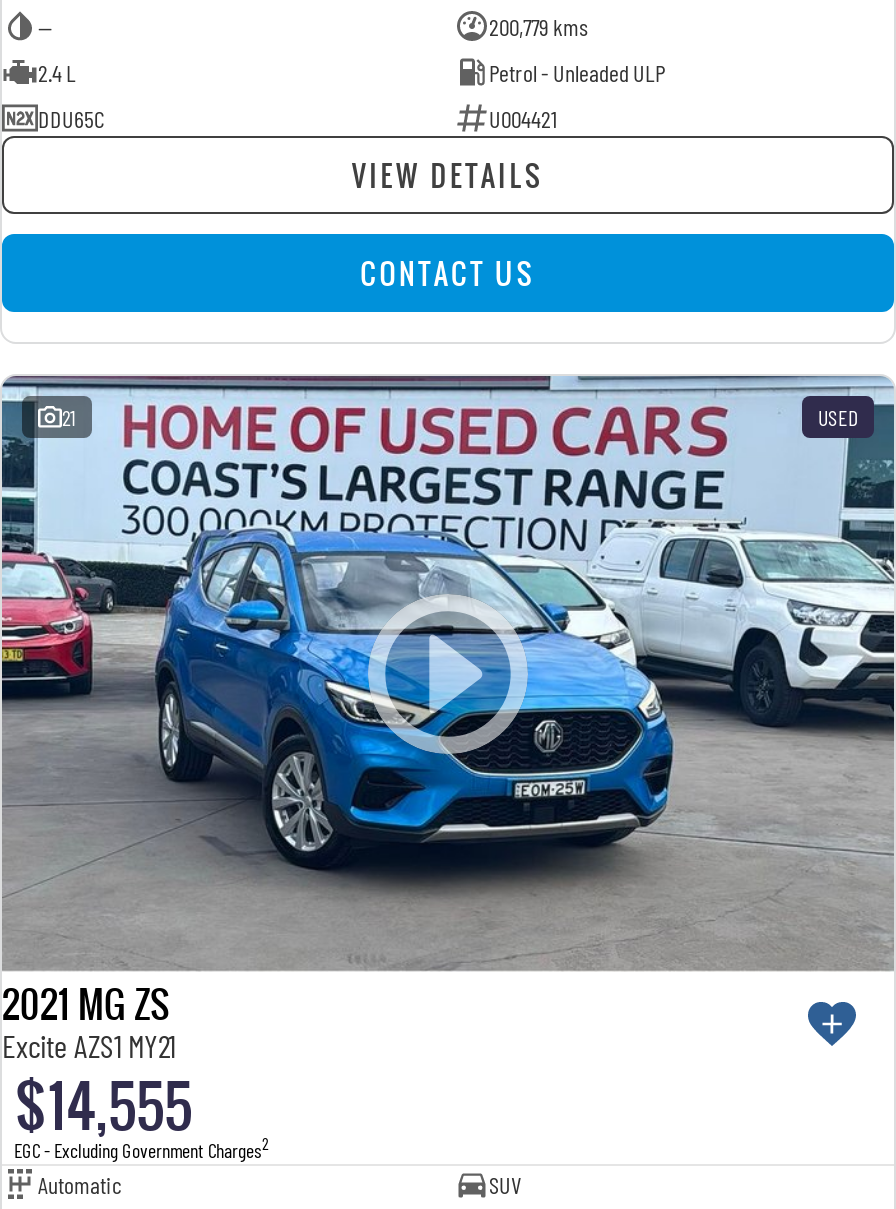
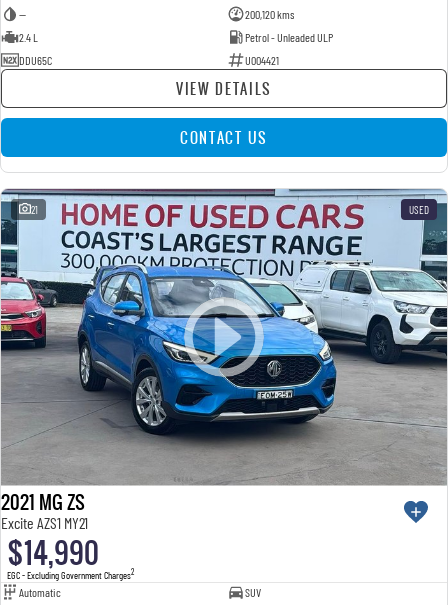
- 200,779 kms
+ 200,120 kms

- $14,555
+ $14,990
